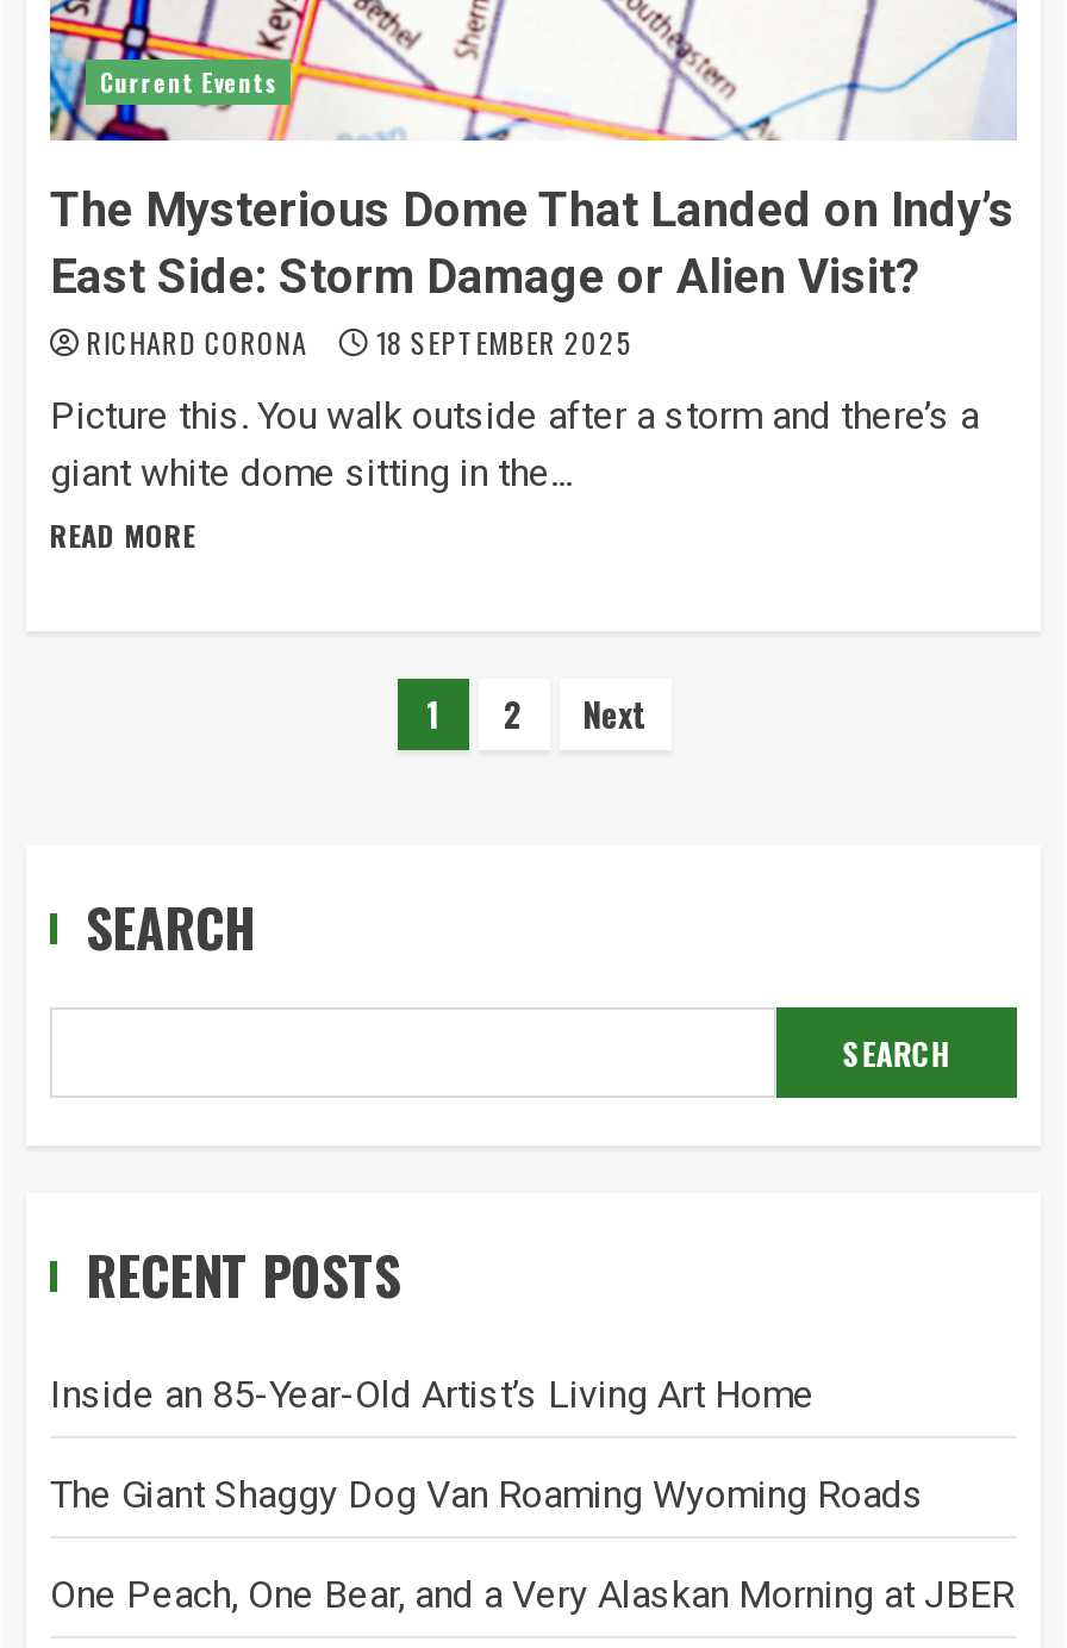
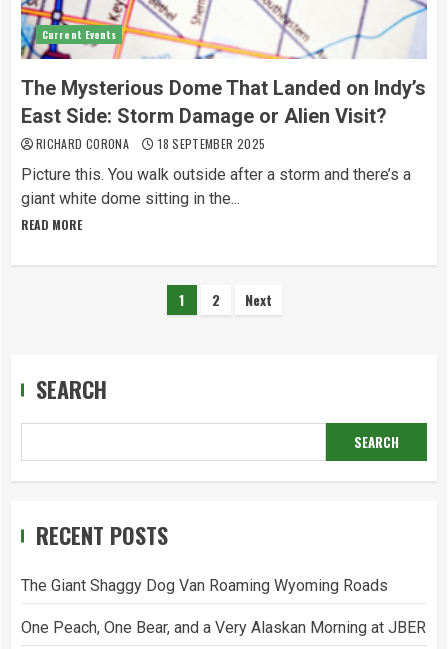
- Inside an 85-Year-Old Artist’s Living Art Home
